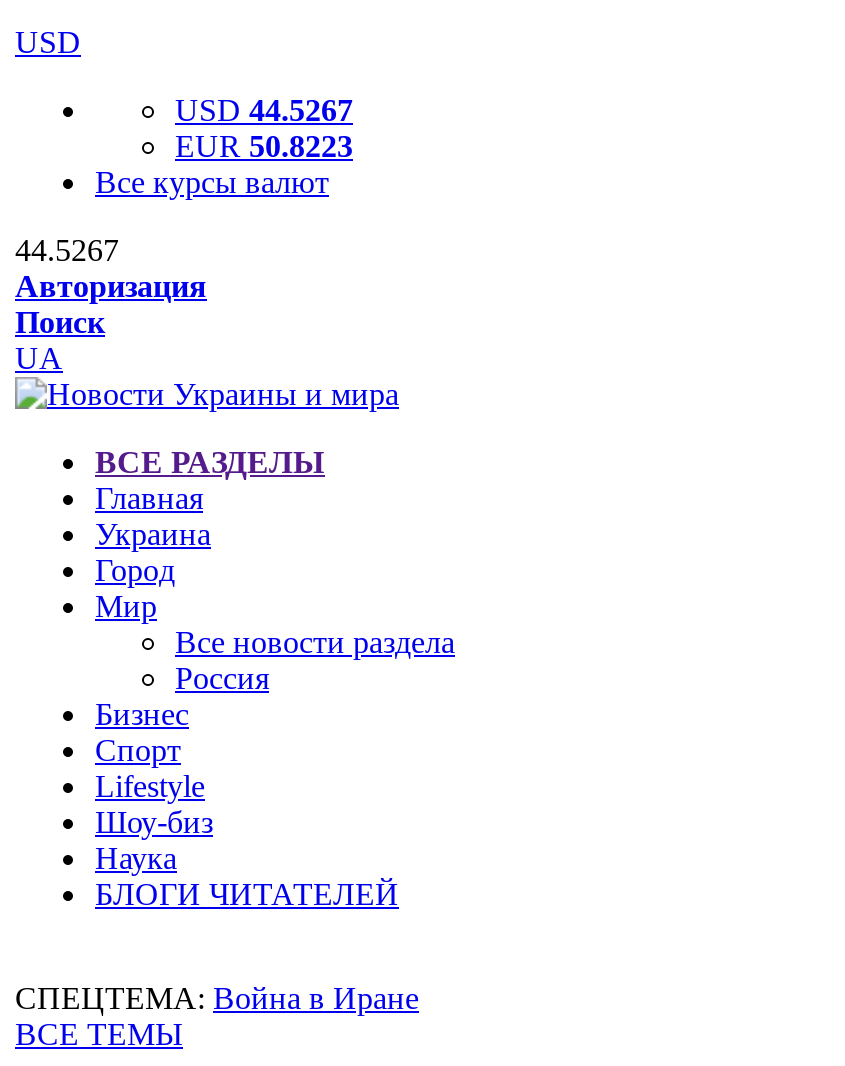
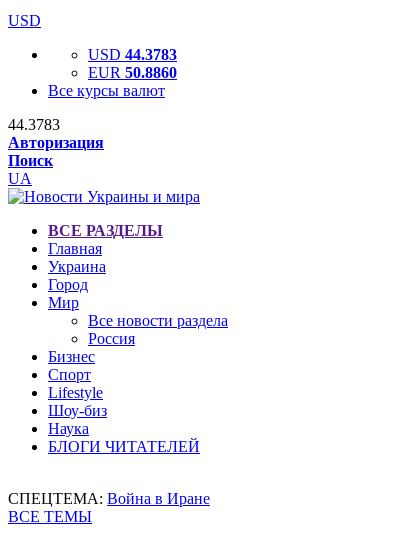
- USD 44.5267
+ USD 44.3783

- EUR 50.8223
+ EUR 50.8860

- 44.5267
+ 44.3783
